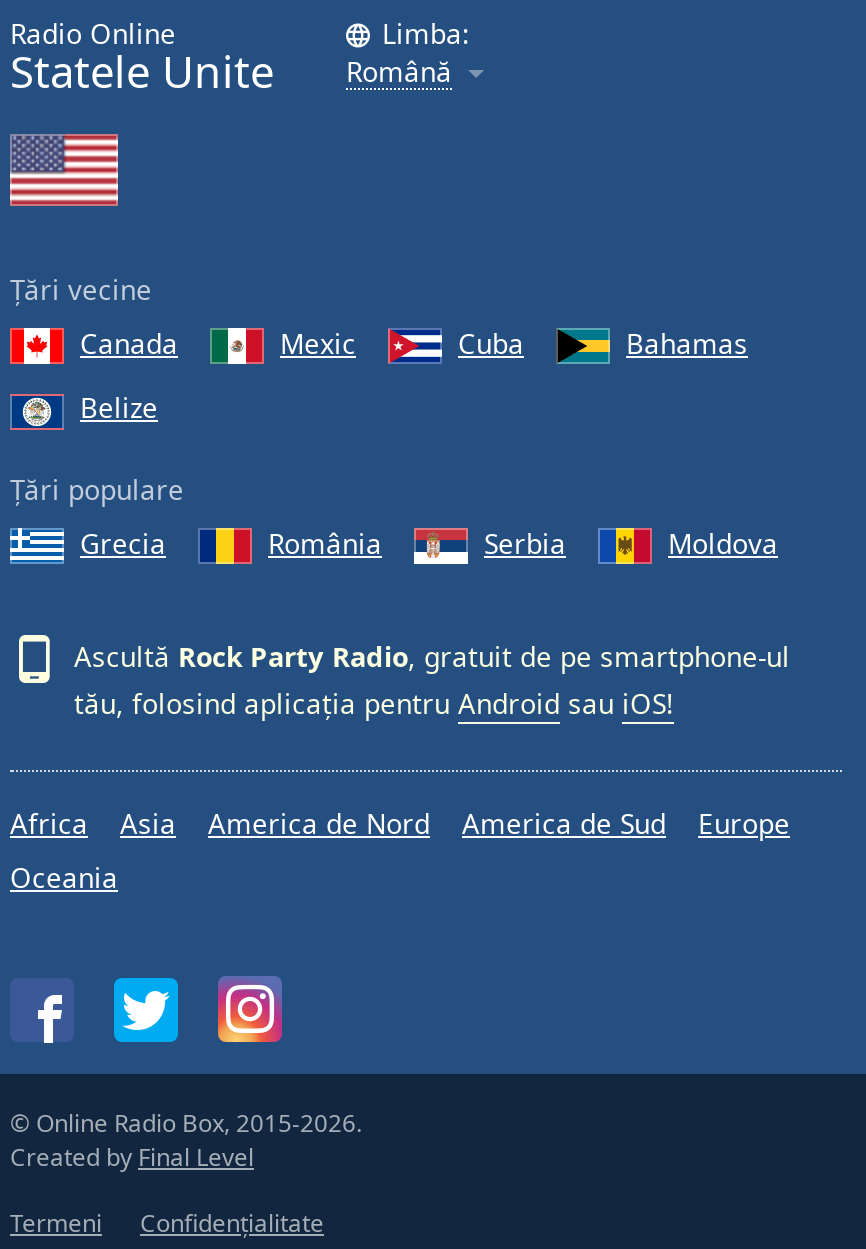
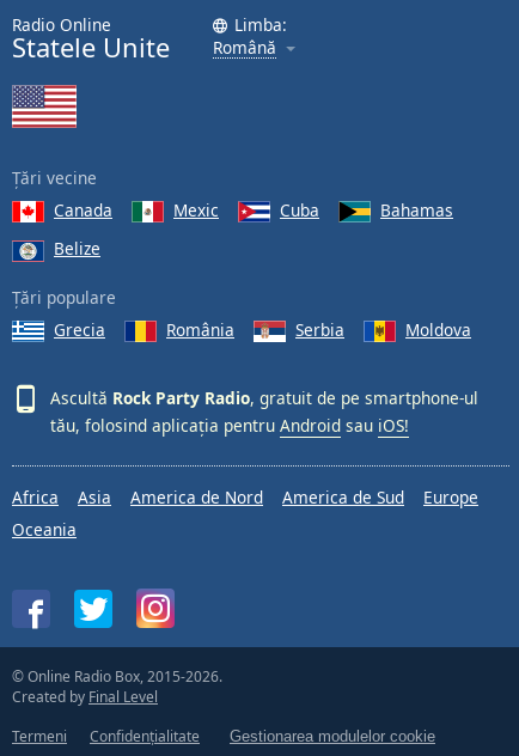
+ Gestionarea modulelor cookie
